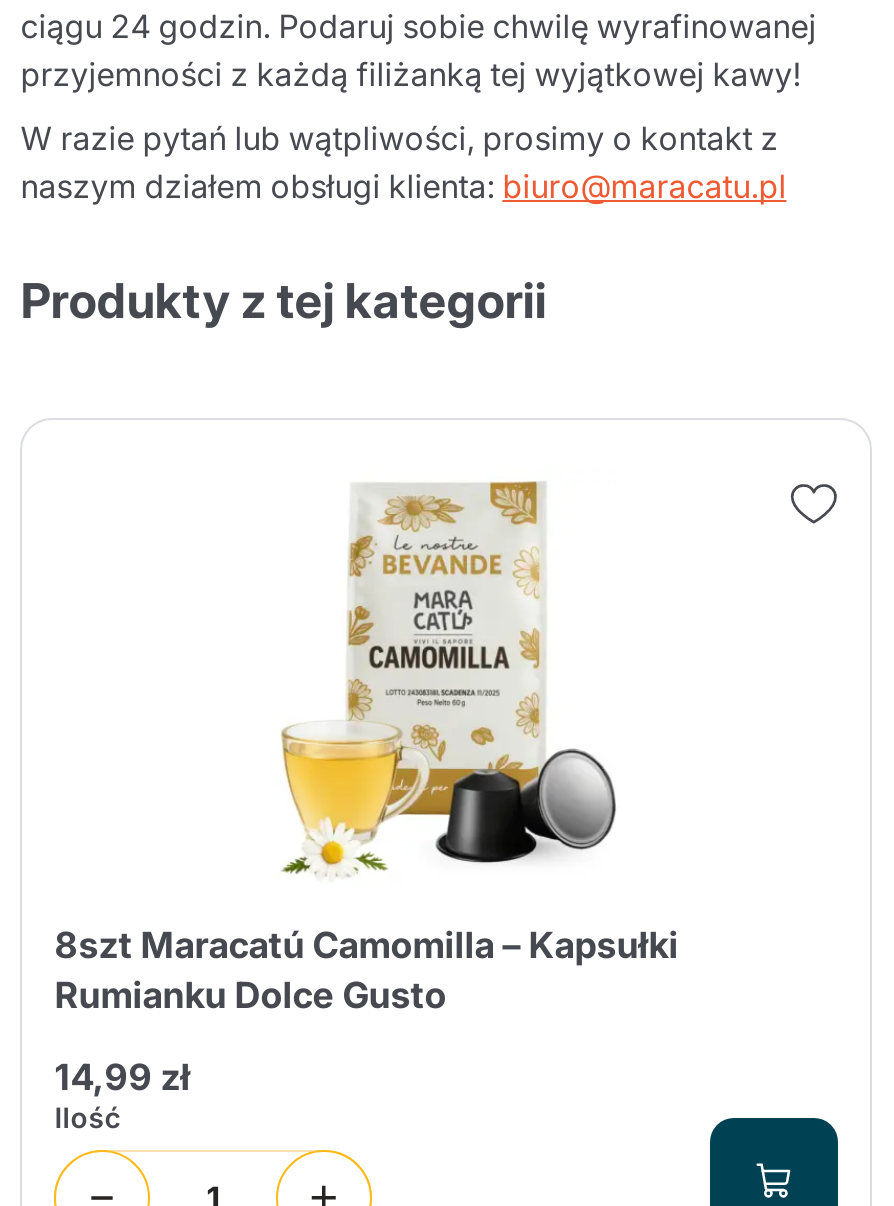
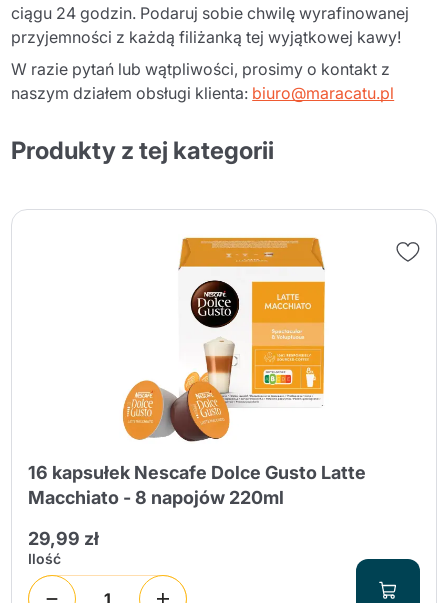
- [image]
- 8szt Maracatú Camomilla – Kapsułki
- Rumianku Dolce Gusto
+ [image]
+ 16 kapsułek Nescafe Dolce Gusto Latte
+ Macchiato - 8 napojów 220ml

- 14,99 zł
+ 29,99 zł
